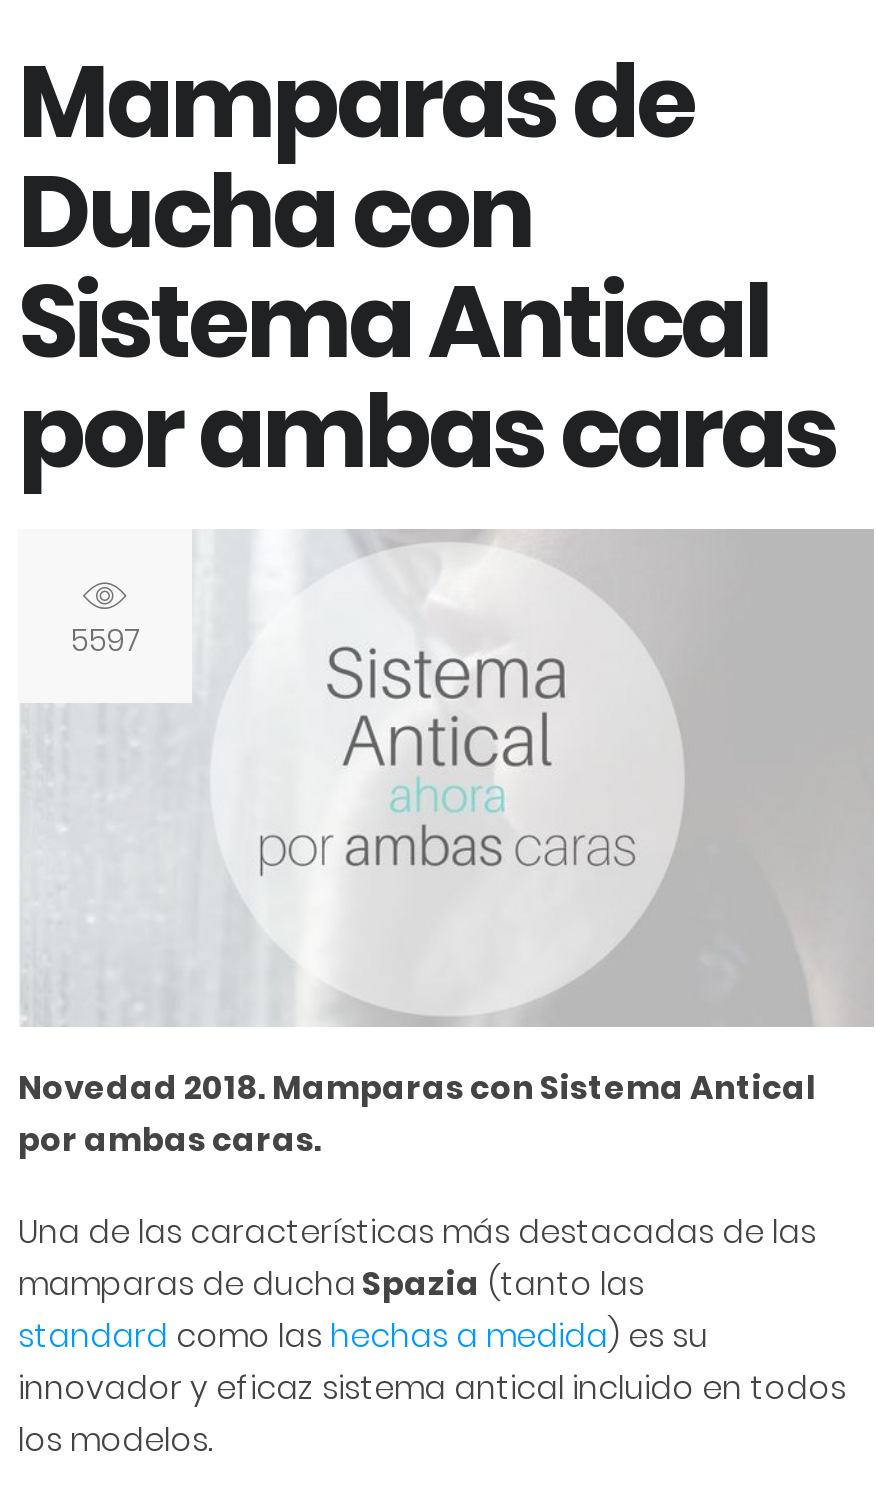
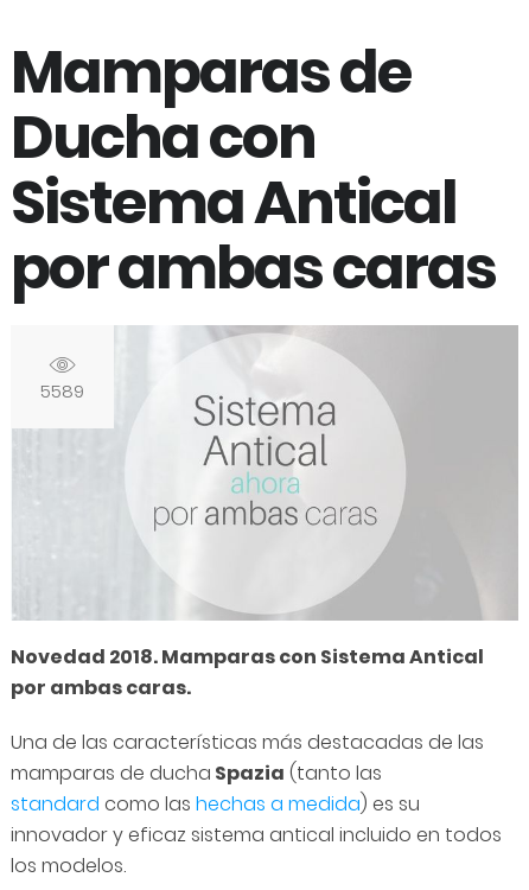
- 5597
+ 5589
